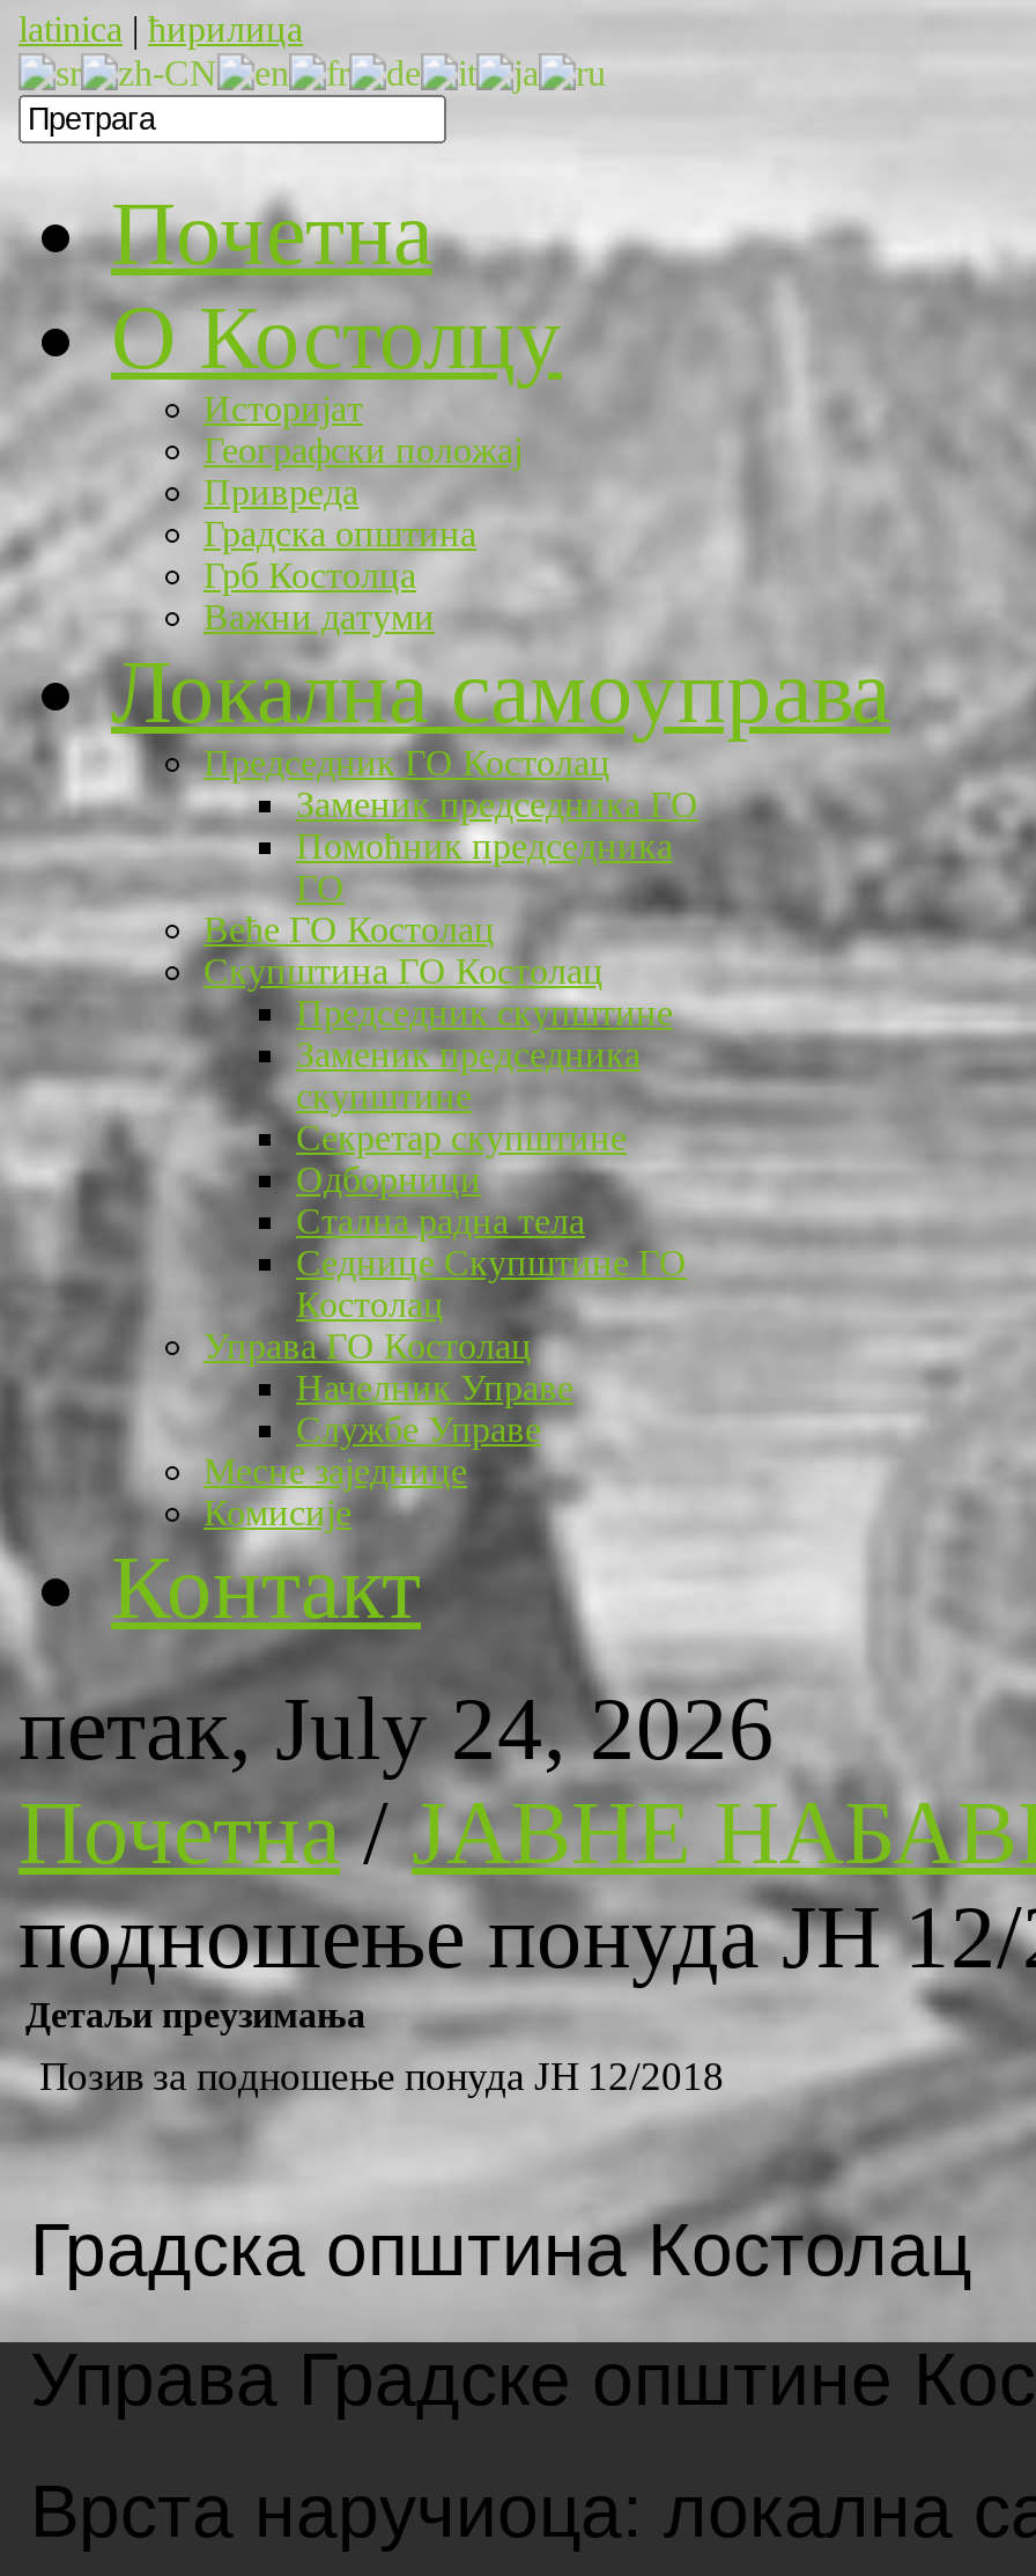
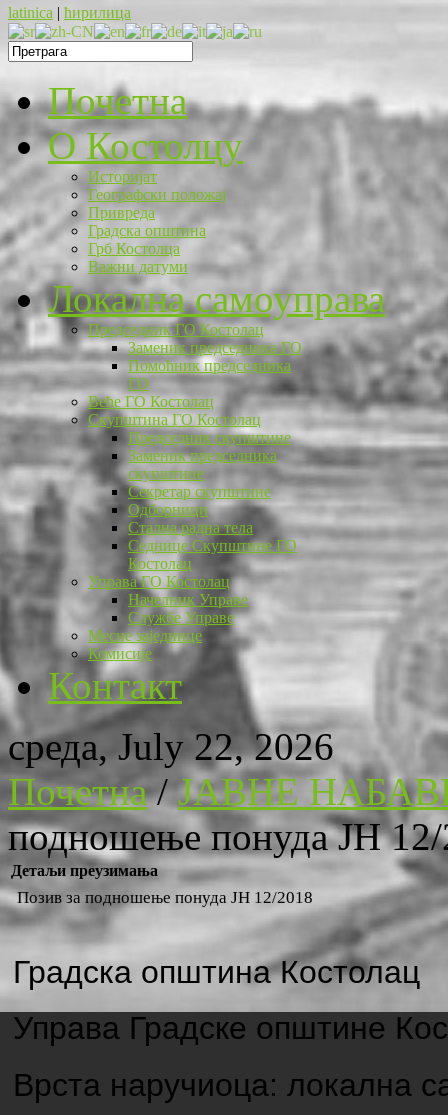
- петак, July 24, 2026
+ среда, July 22, 2026
